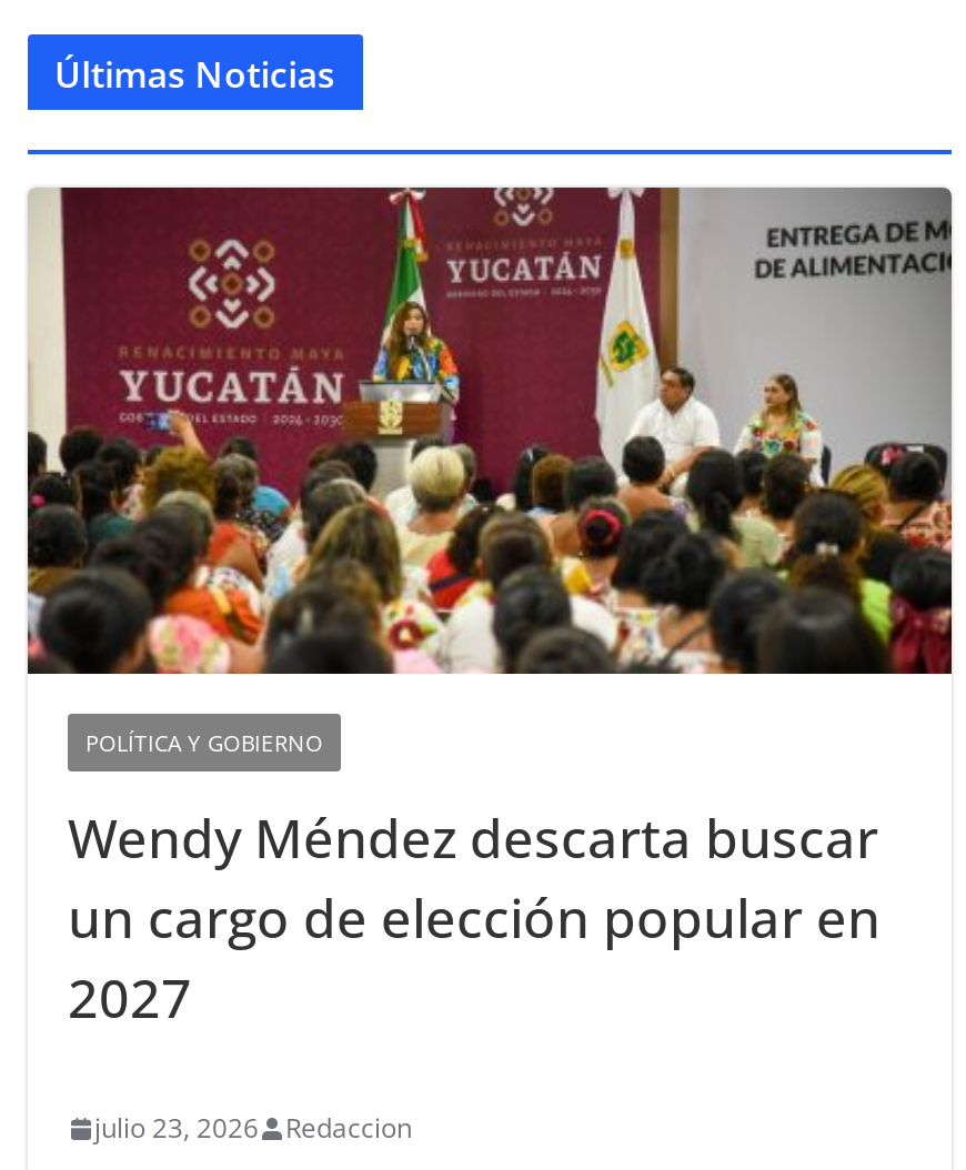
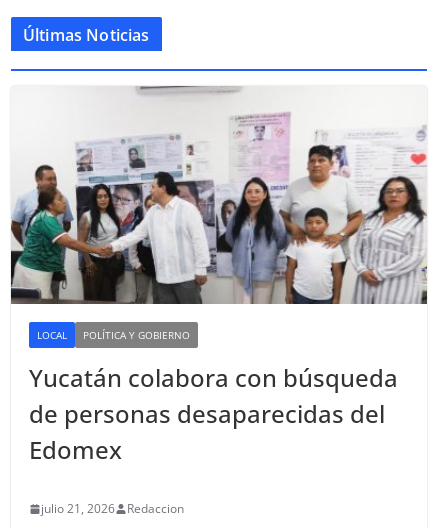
- [image]
+ [image]

+ LOCAL

- Wendy Méndez descarta buscar
- un cargo de elección popular en
- 2027
+ Yucatán colabora con búsqueda
+ de personas desaparecidas del
+ Edomex

- julio 23, 2026 Redaccion
+ julio 21, 2026 Redaccion
